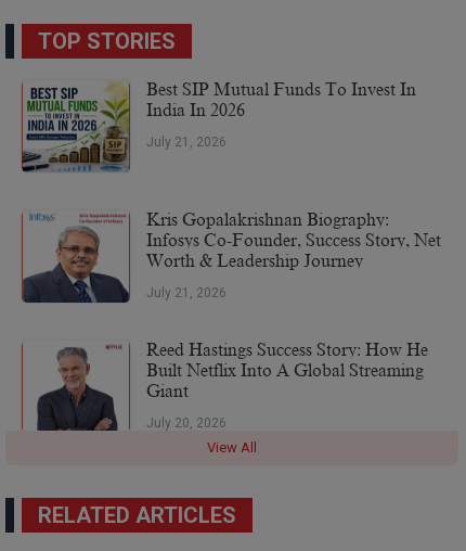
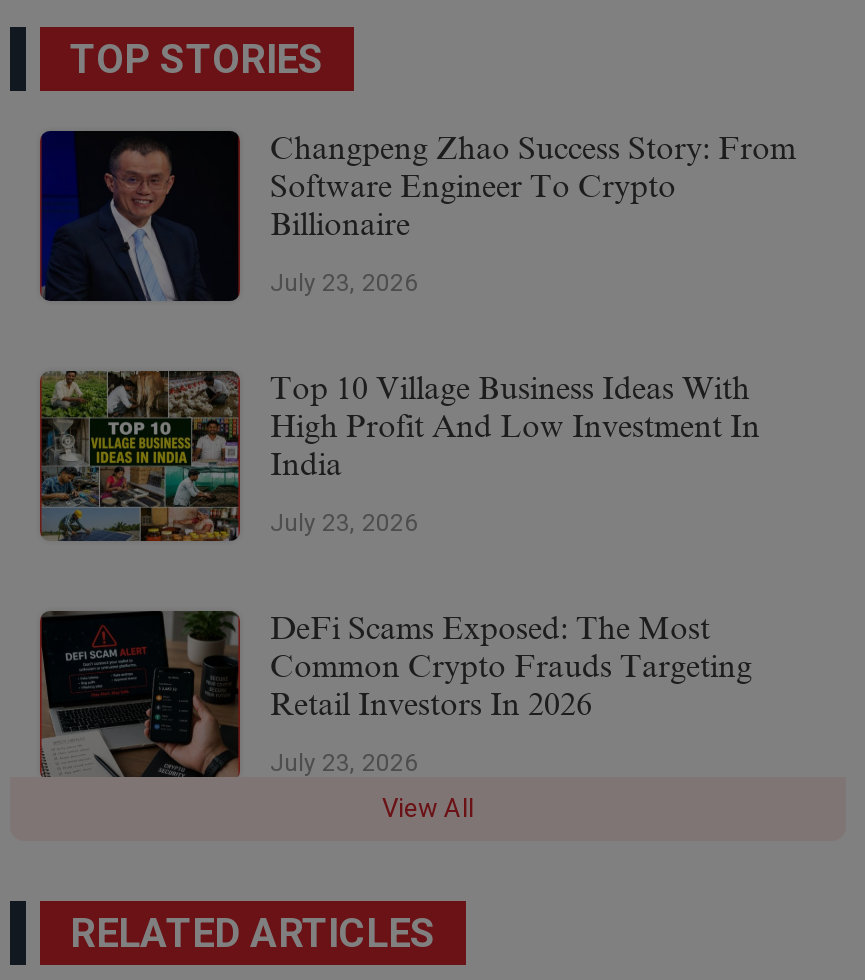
- [image]
- Best SIP Mutual Funds To Invest In
- India In 2026
+ [image]
+ Changpeng Zhao Success Story: From
+ Software Engineer To Crypto
+ Billionaire

- July 21, 2026
+ July 23, 2026

- [image]
- Kris Gopalakrishnan Biography:
- Infosys Co-Founder, Success Story, Net
- Worth & Leadership Journey
+ [image]
+ Top 10 Village Business Ideas With
+ High Profit And Low Investment In
+ India

- July 21, 2026
+ July 23, 2026

- [image]
- Reed Hastings Success Story: How He
- Built Netflix Into A Global Streaming
- Giant
+ [image]
+ DeFi Scams Exposed: The Most
+ Common Crypto Frauds Targeting
+ Retail Investors In 2026

- July 20, 2026
+ July 23, 2026
